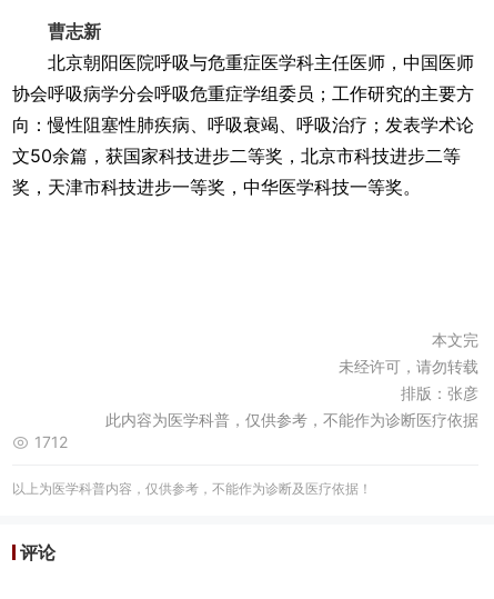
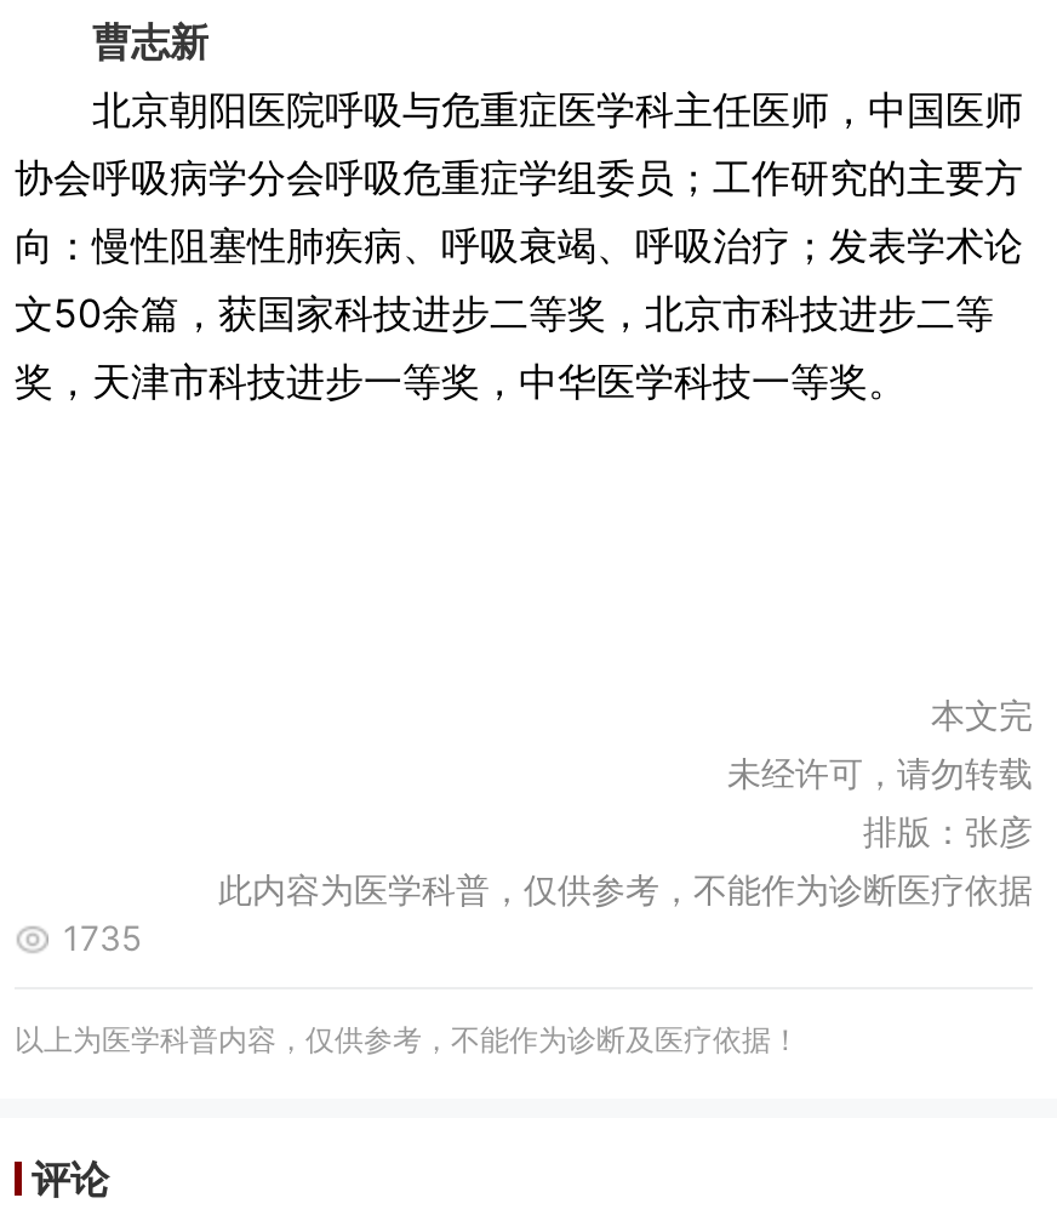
- 1712
+ 1735
